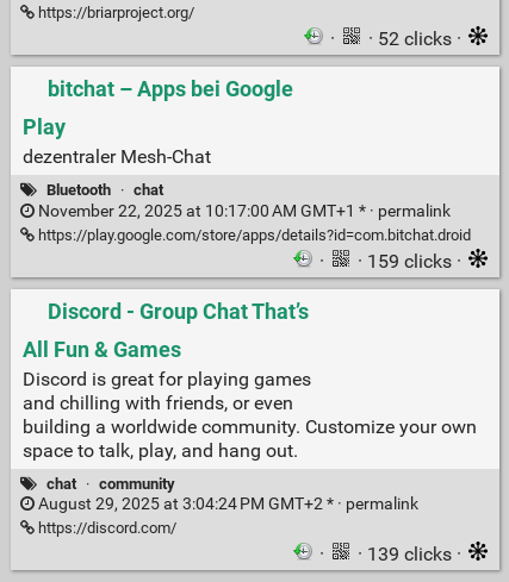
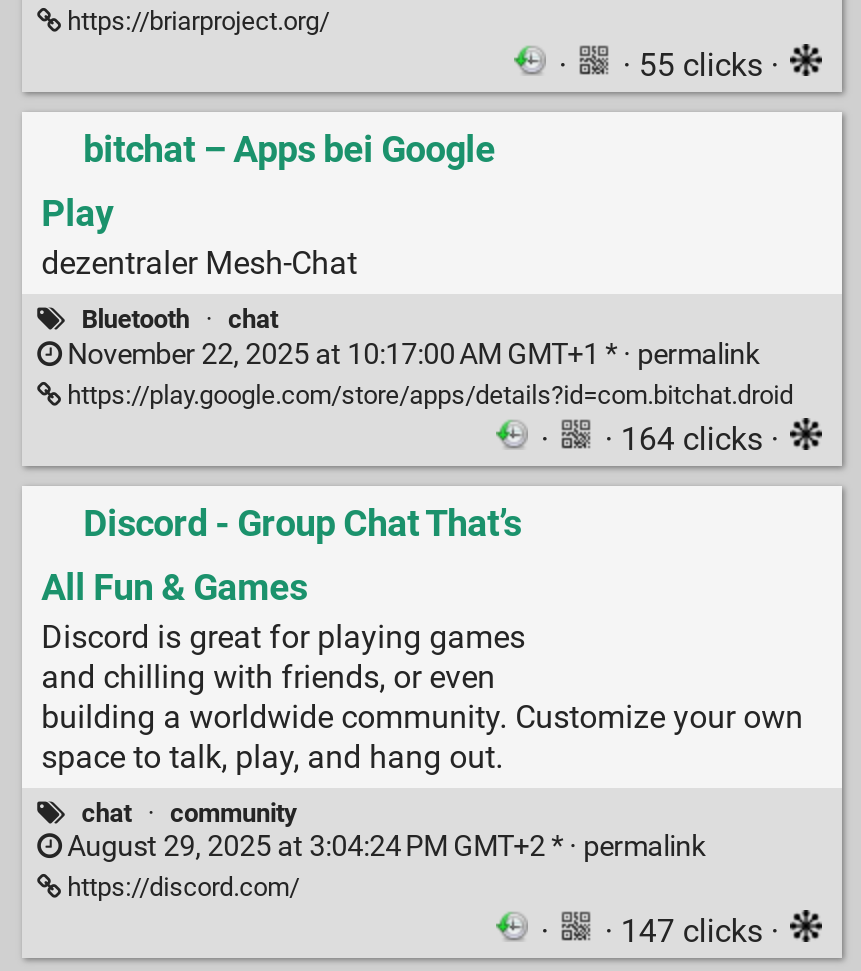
- · 52 clicks ·
+ · 55 clicks ·

- · 159 clicks ·
+ · 164 clicks ·

- · 139 clicks ·
+ · 147 clicks ·
